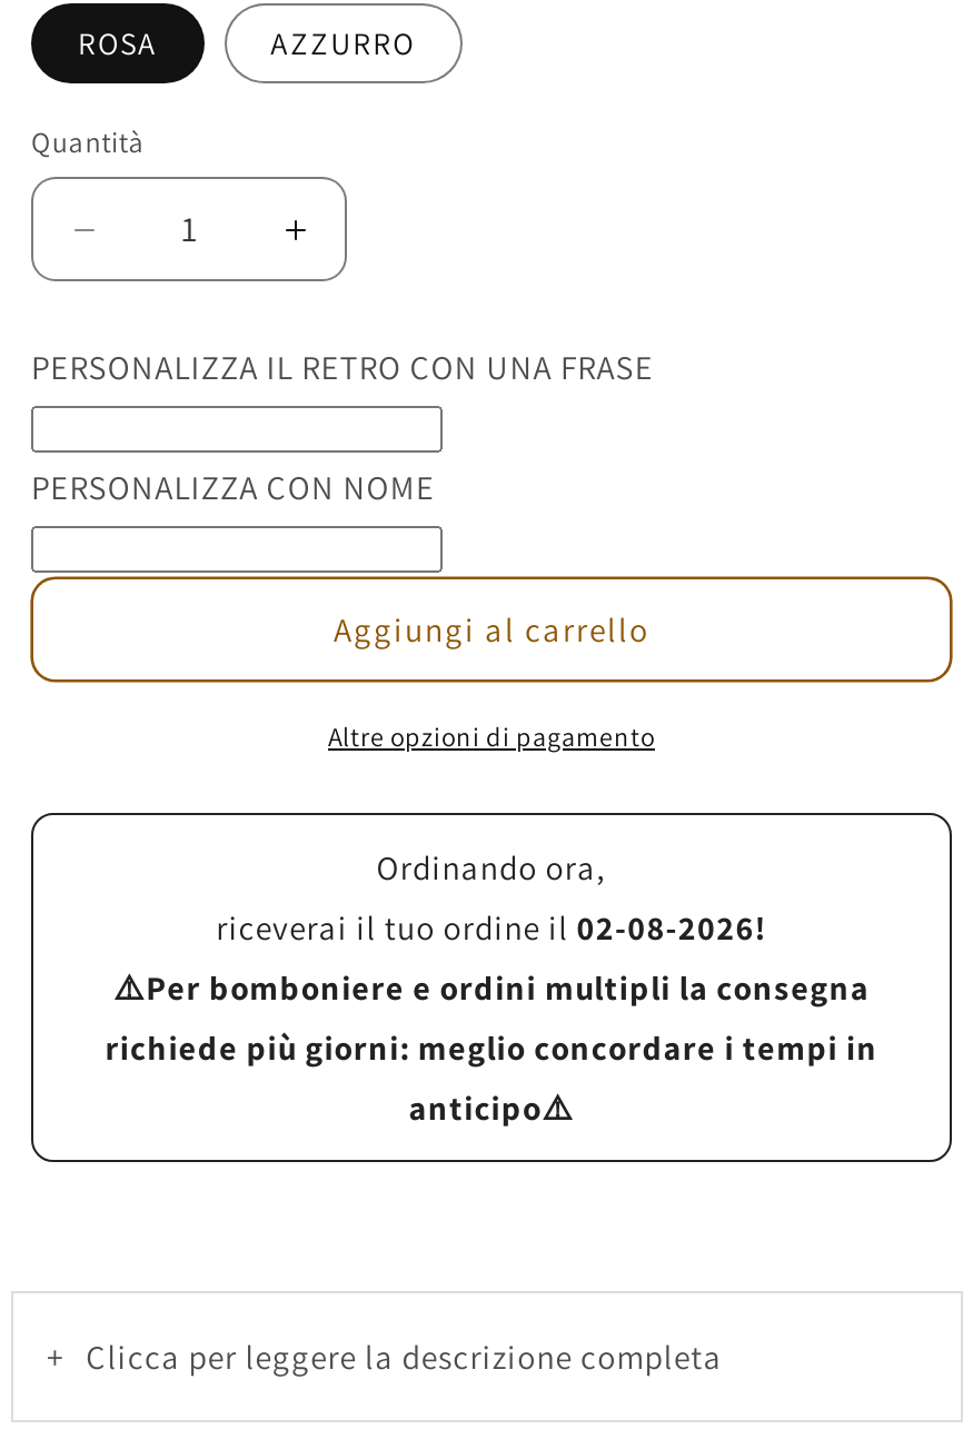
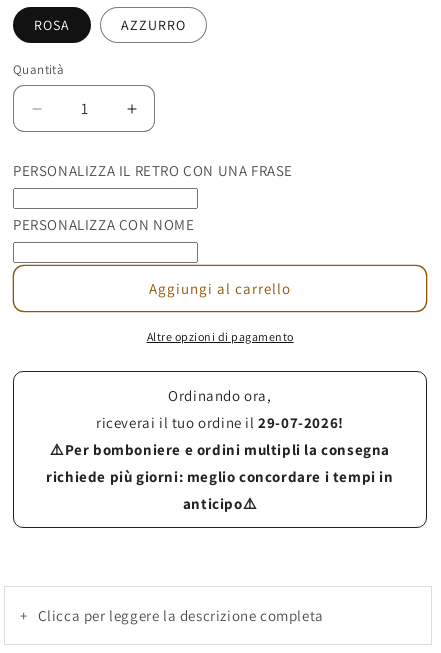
- riceverai il tuo ordine il 02-08-2026!
+ riceverai il tuo ordine il 29-07-2026!
